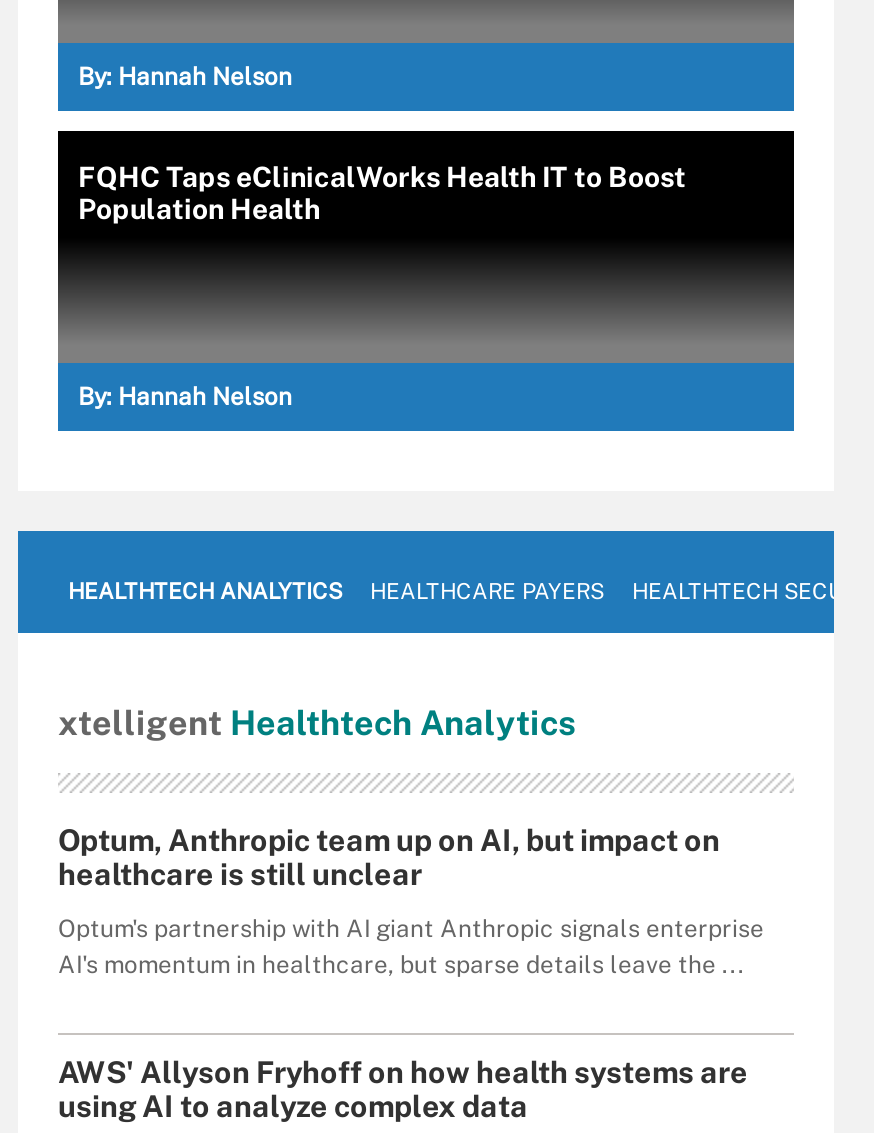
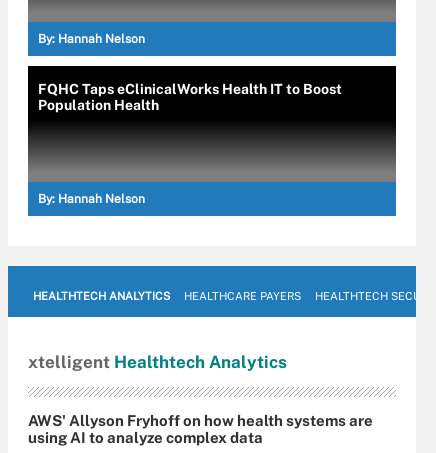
- Optum, Anthropic team up on AI, but impact on
- healthcare is still unclear
- Optum's partnership with AI giant Anthropic signals enterprise
- AI's momentum in healthcare, but sparse details leave the ...
